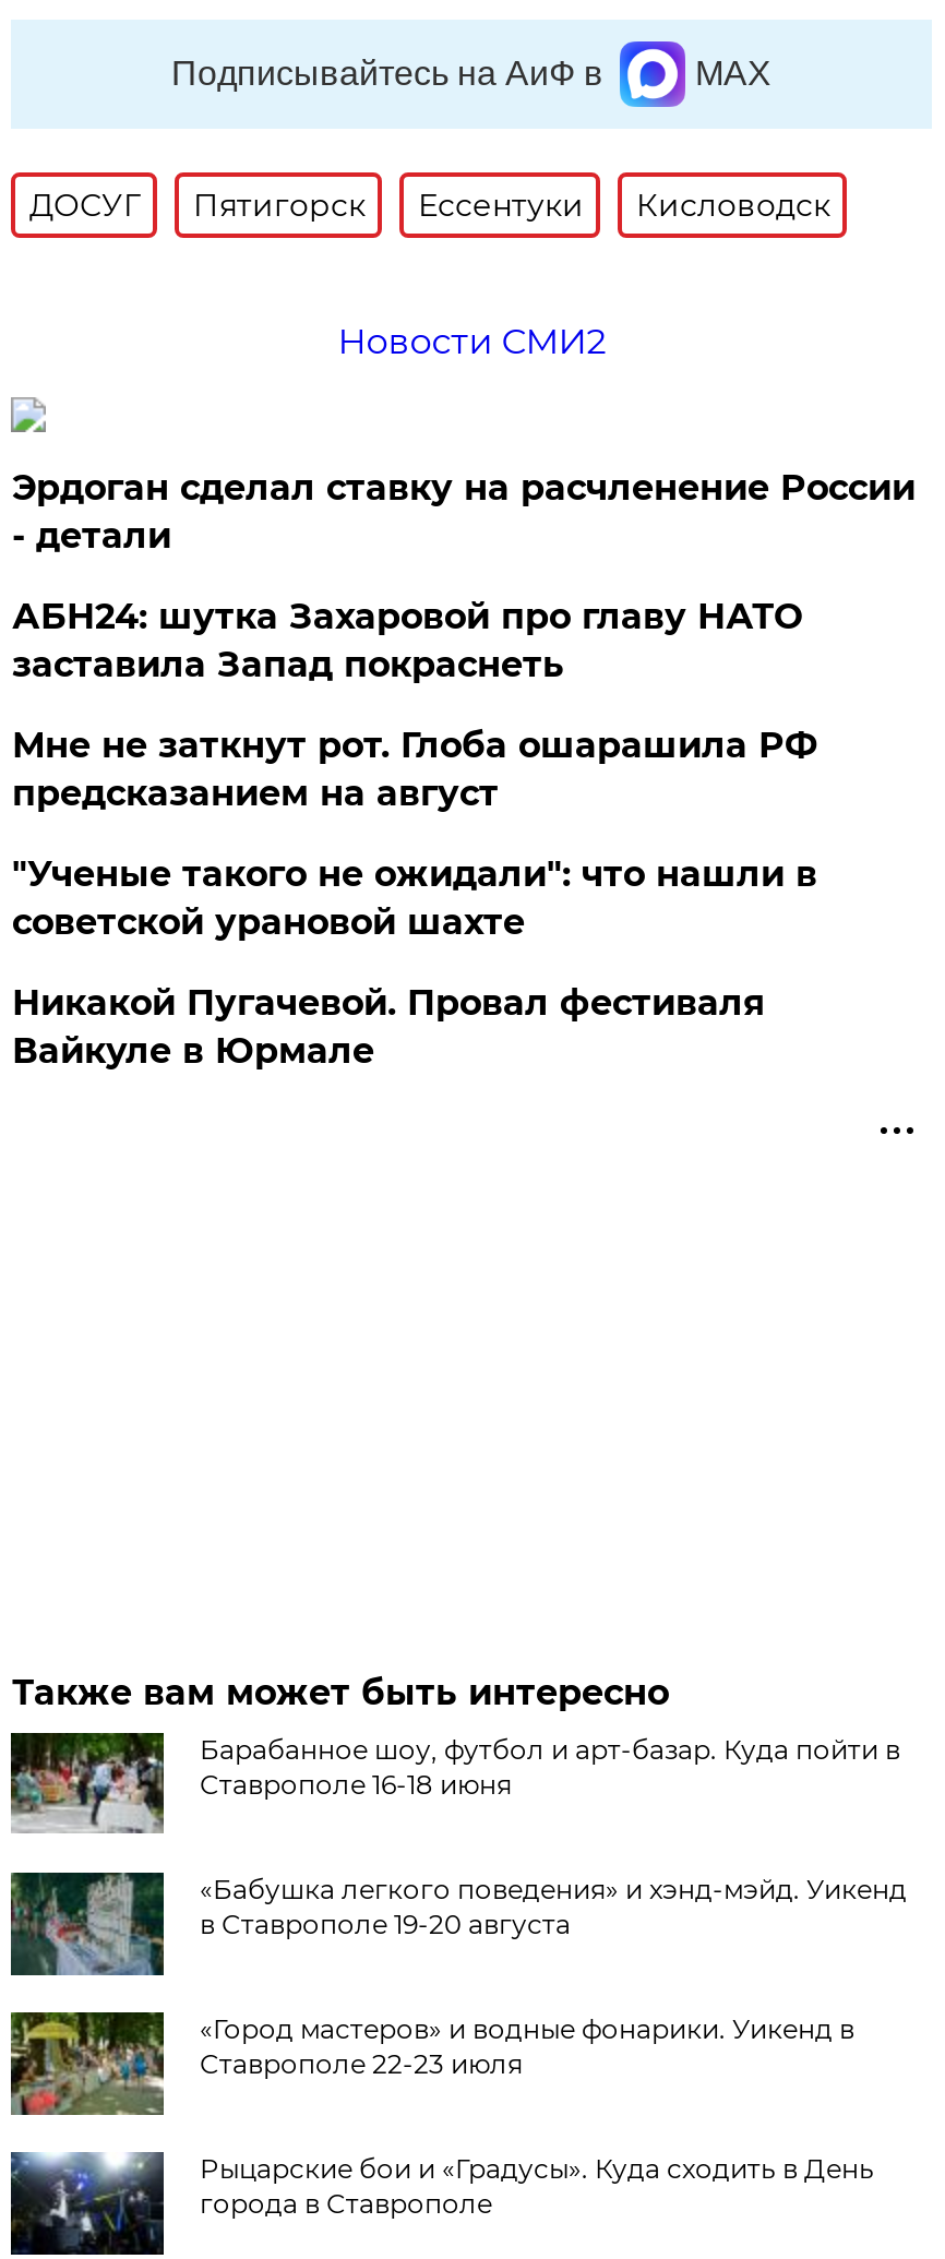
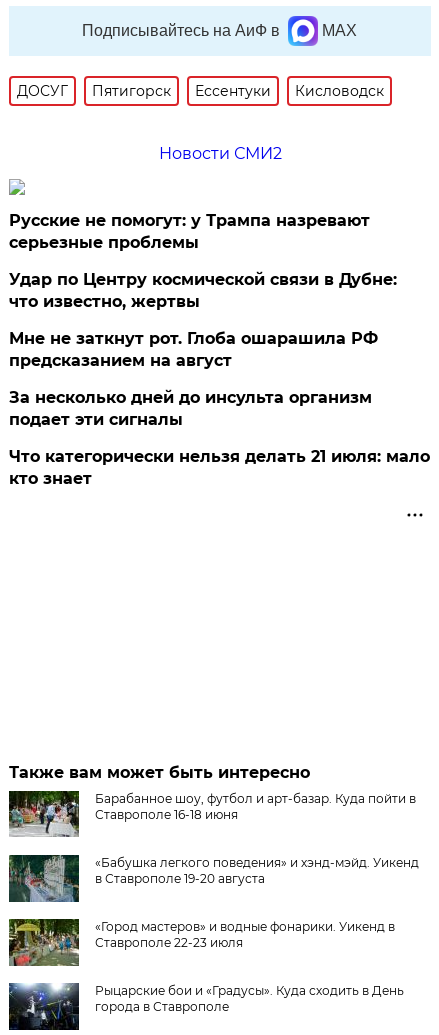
- Эрдоган сделал ставку на расчленение России
- - детали
+ Русские не помогут: у Трампа назревают
+ серьезные проблемы

- АБН24: шутка Захаровой про главу НАТО
- заставила Запад покраснеть
+ Удар по Центру космической связи в Дубне:
+ что известно, жертвы

- "Ученые такого не ожидали": что нашли в
- советской урановой шахте
+ За несколько дней до инсульта организм
+ подает эти сигналы

- Никакой Пугачевой. Провал фестиваля
- Вайкуле в Юрмале
+ Что категорически нельзя делать 21 июля: мало
+ кто знает
